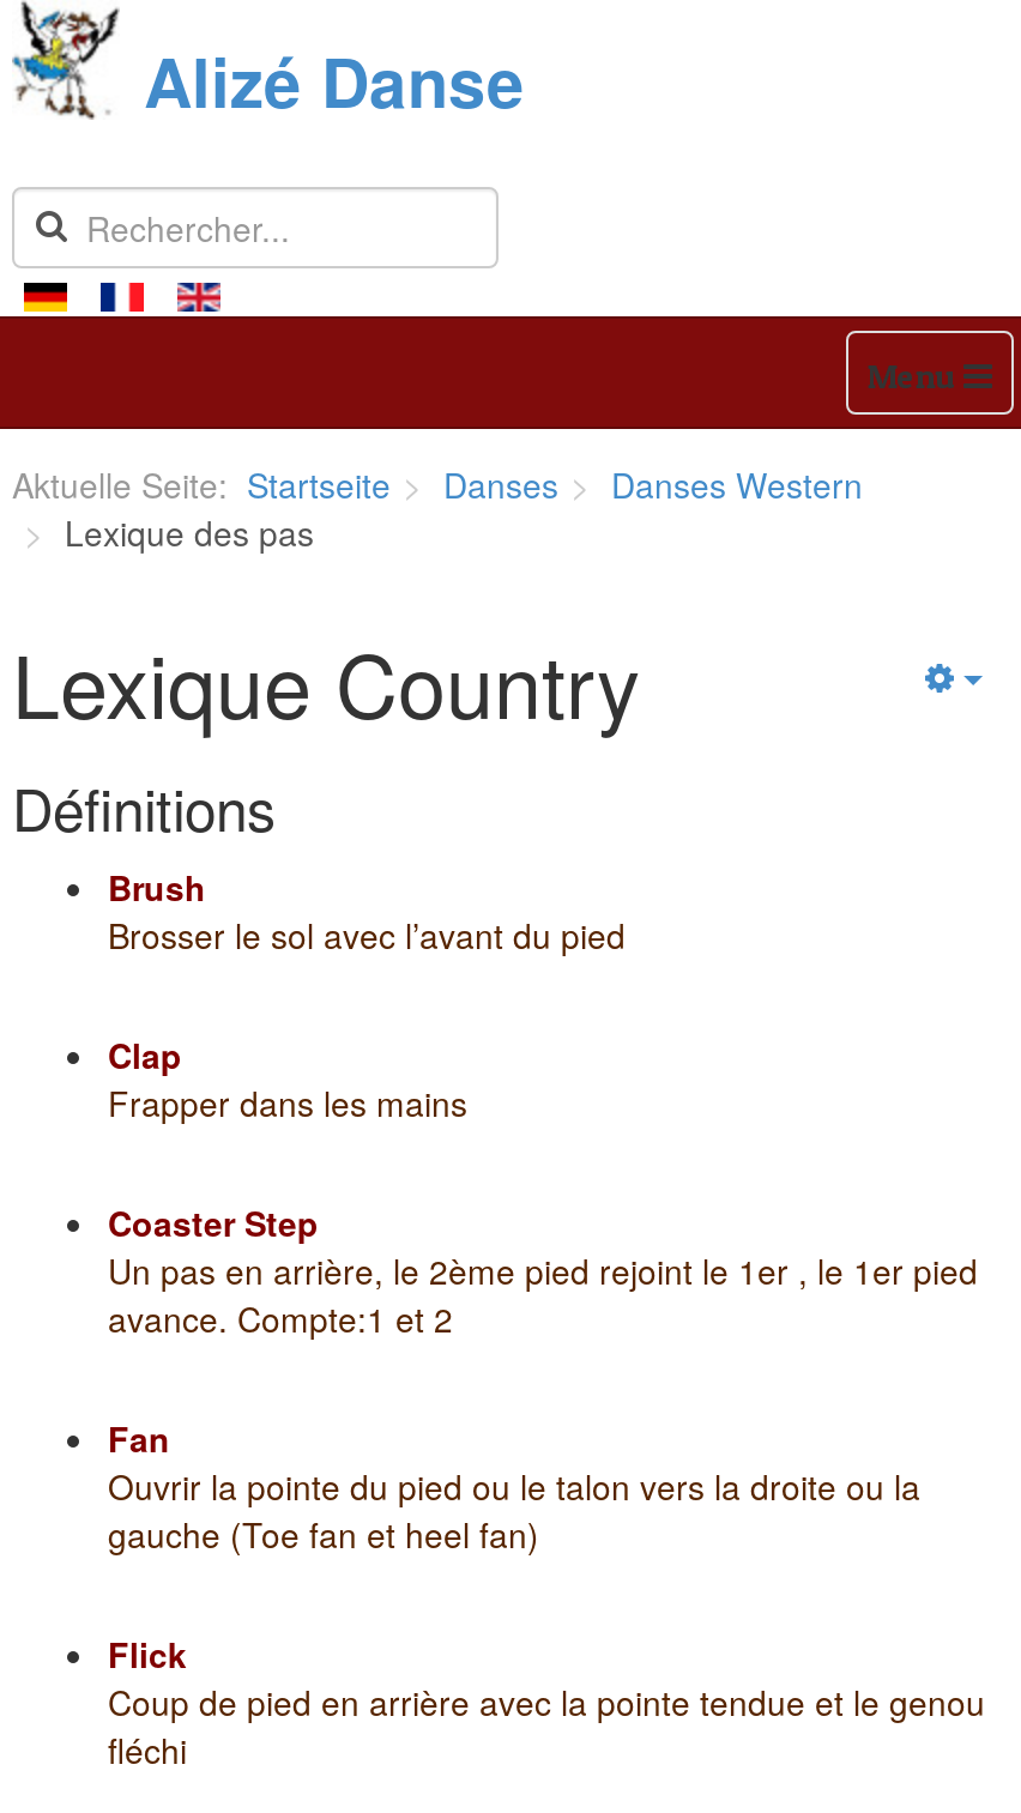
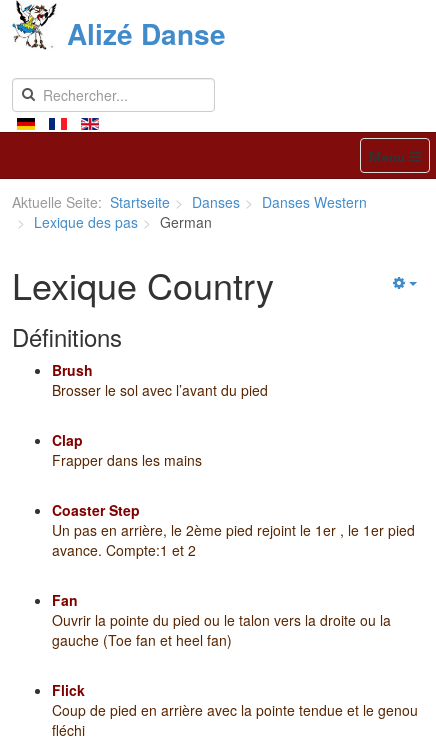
+ German
